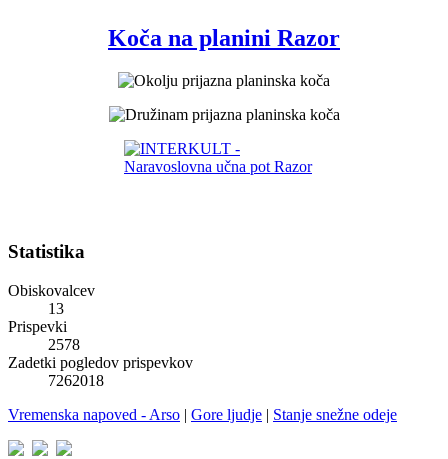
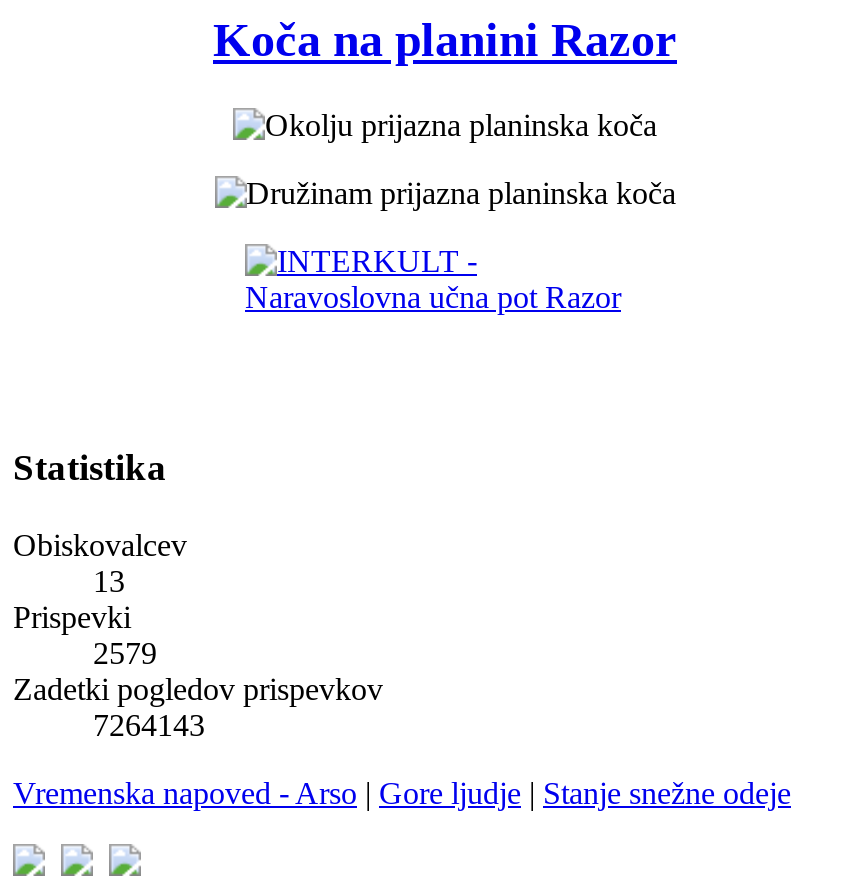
- 2578
+ 2579

- 7262018
+ 7264143
